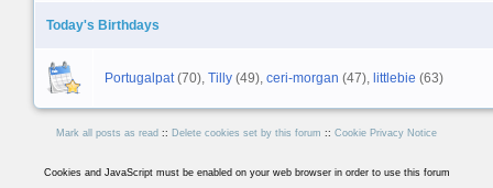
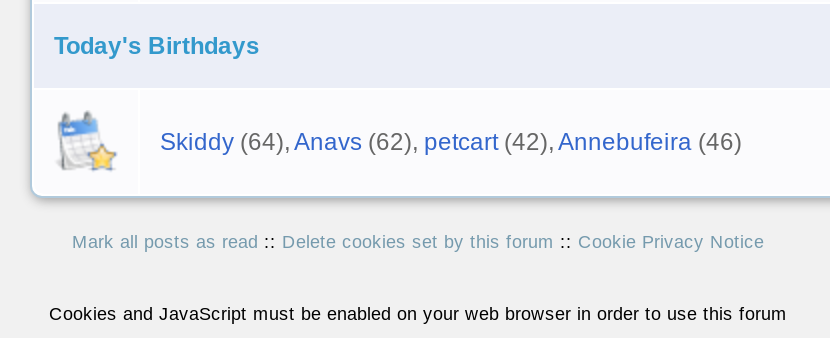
- Portugalpat (70), Tilly (49), ceri-morgan (47), littlebie (63)
+ Skiddy (64), Anavs (62), petcart (42), Annebufeira (46)
